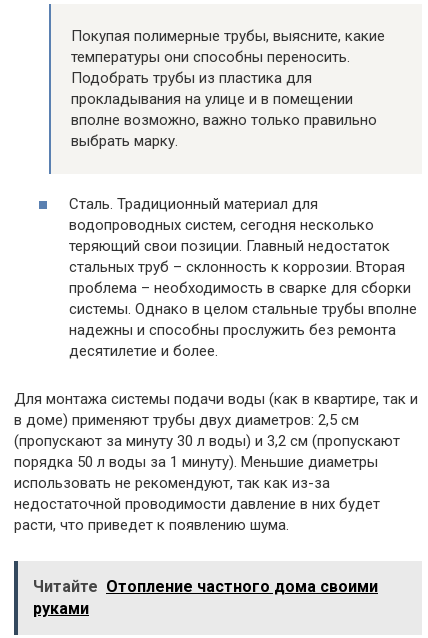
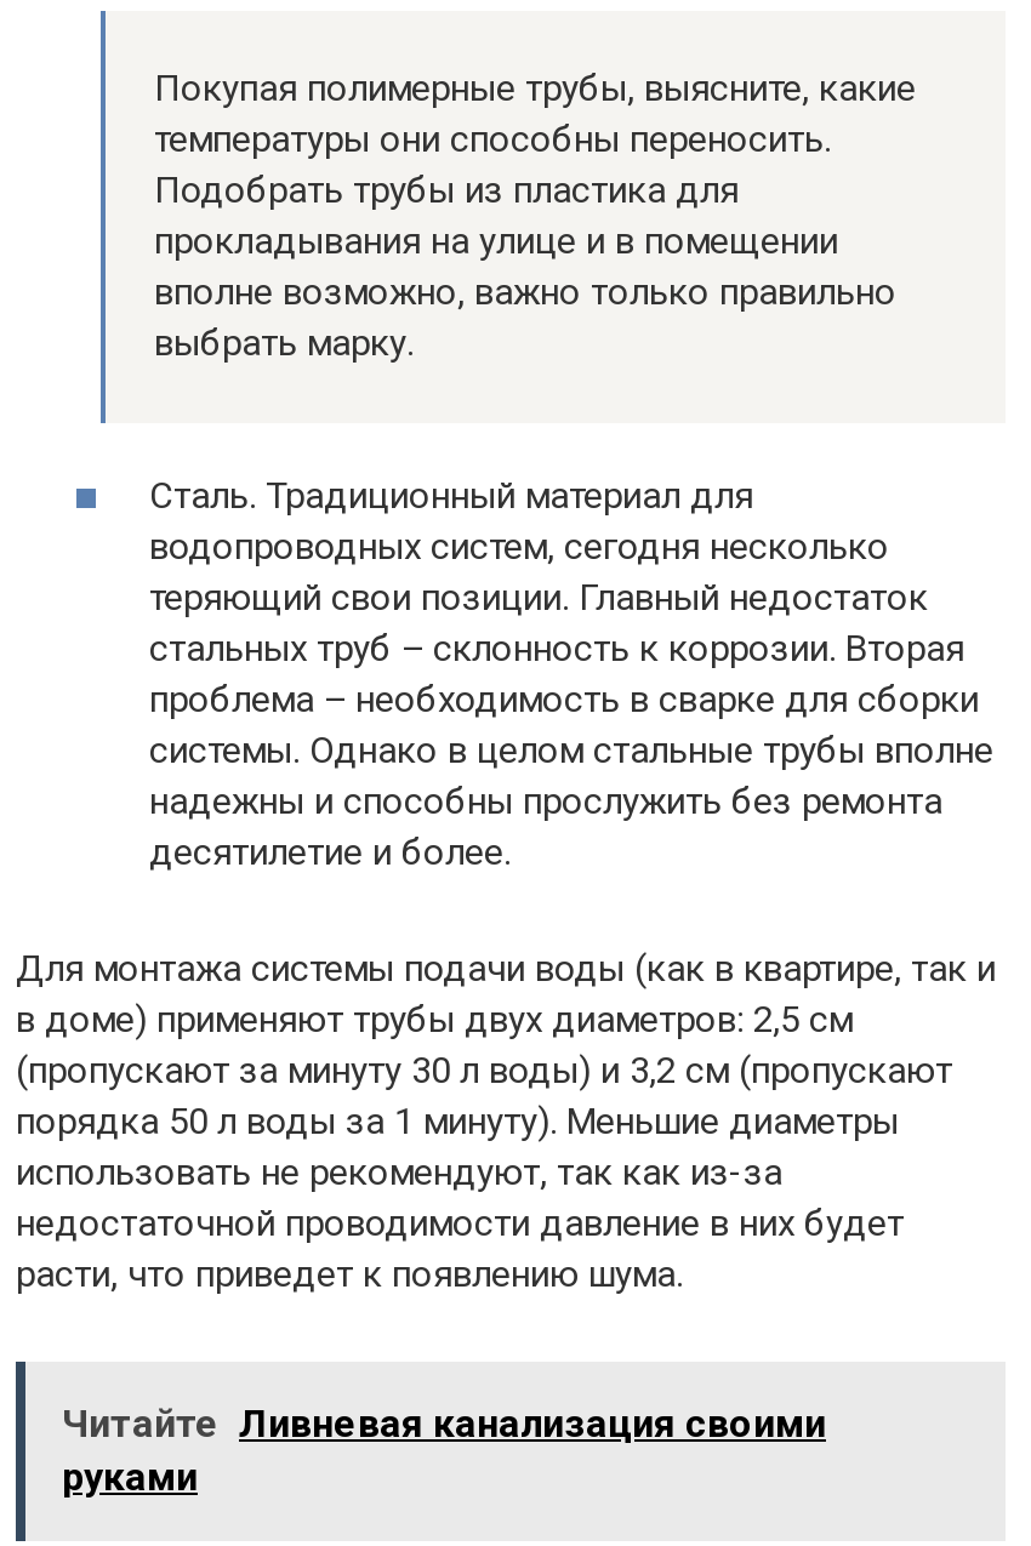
- Читайте Отопление частного дома своими
+ Читайте Ливневая канализация своими
